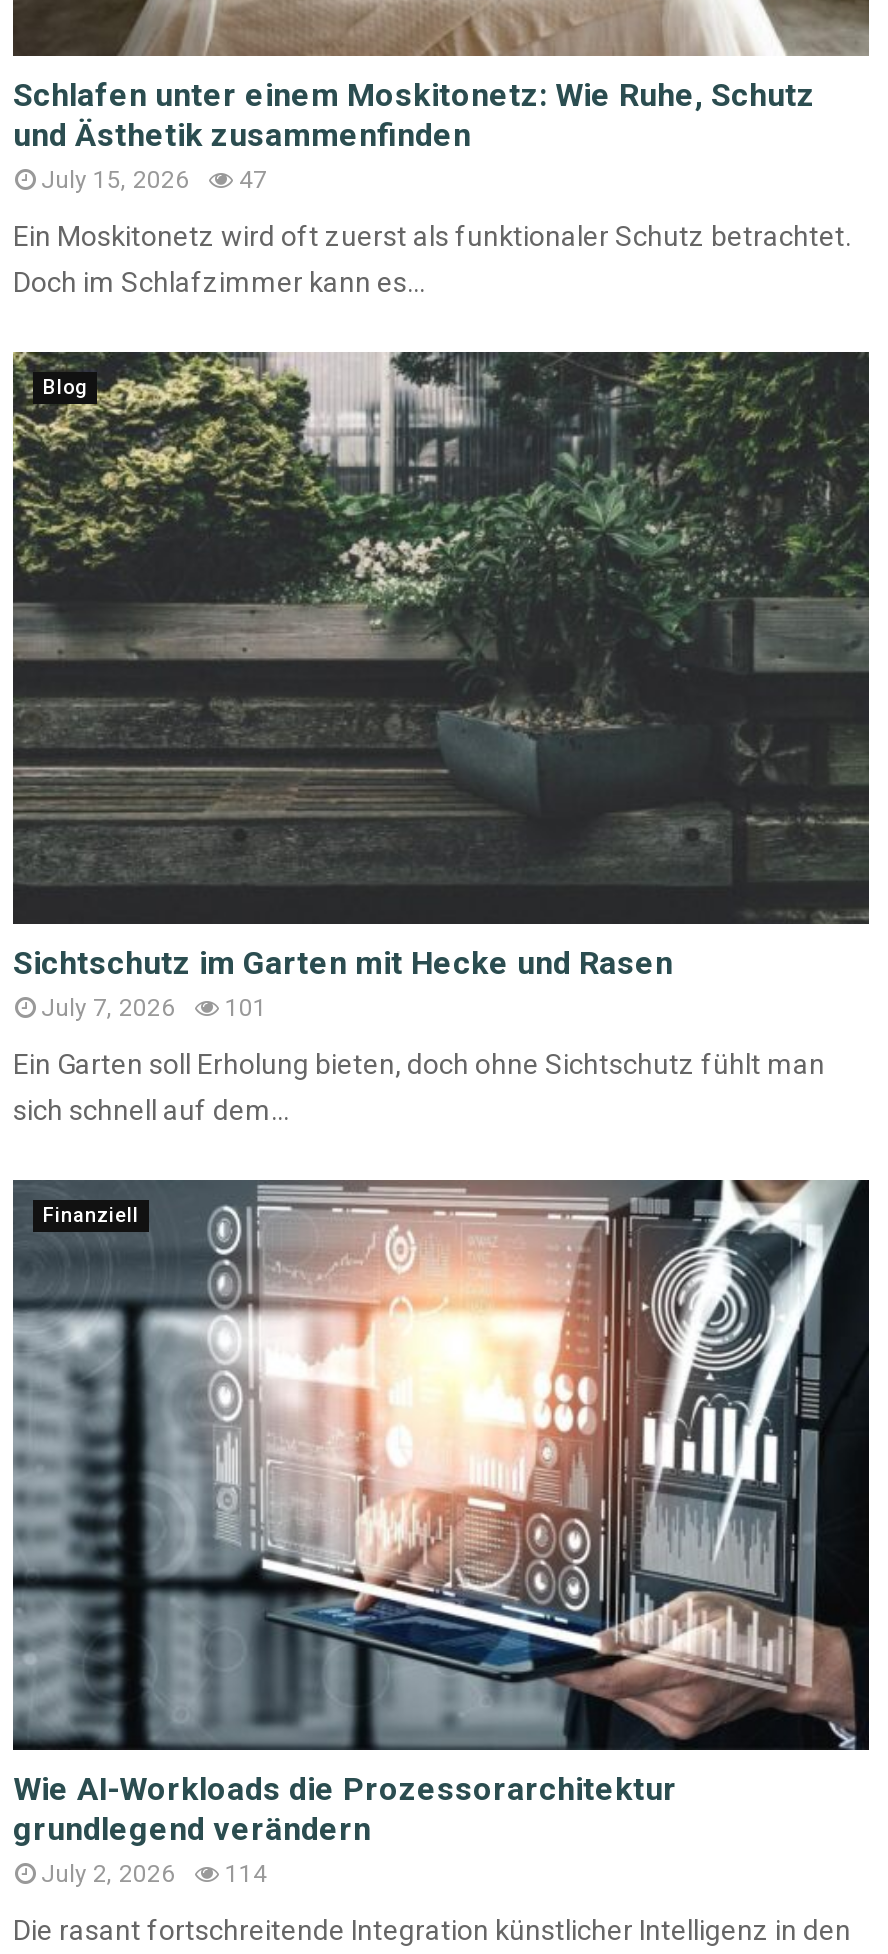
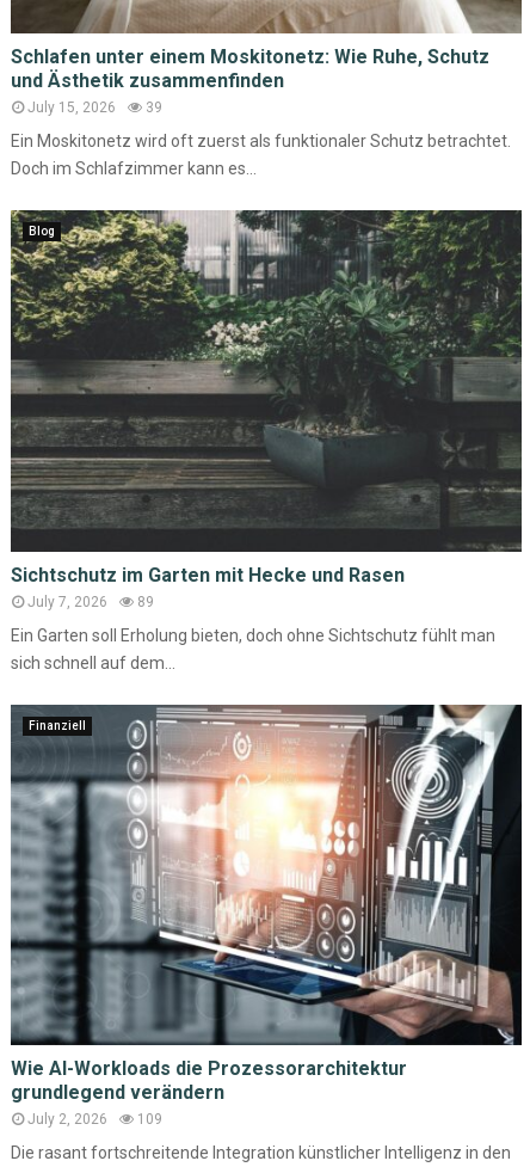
- July 15, 2026 47
+ July 15, 2026 39

- July 7, 2026 101
+ July 7, 2026 89

- July 2, 2026 114
+ July 2, 2026 109
